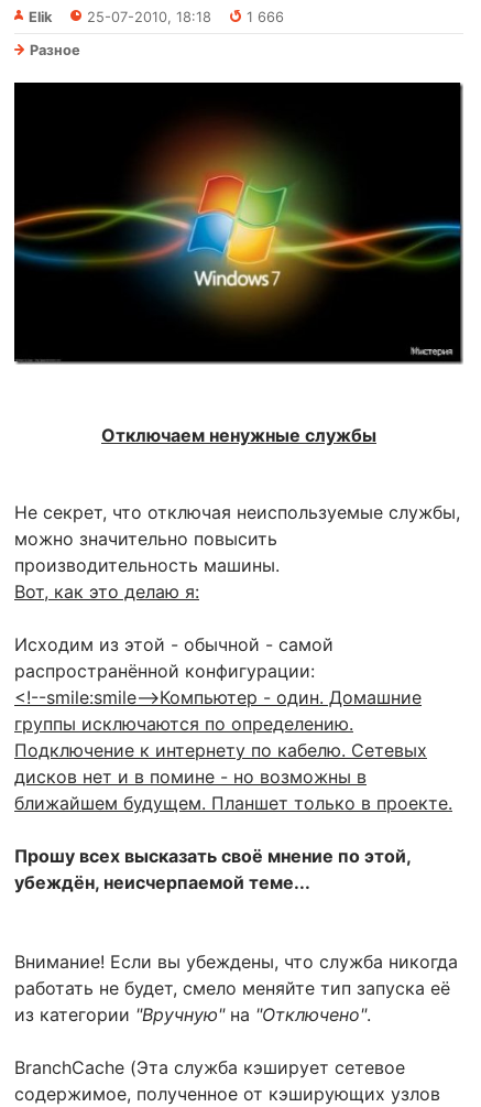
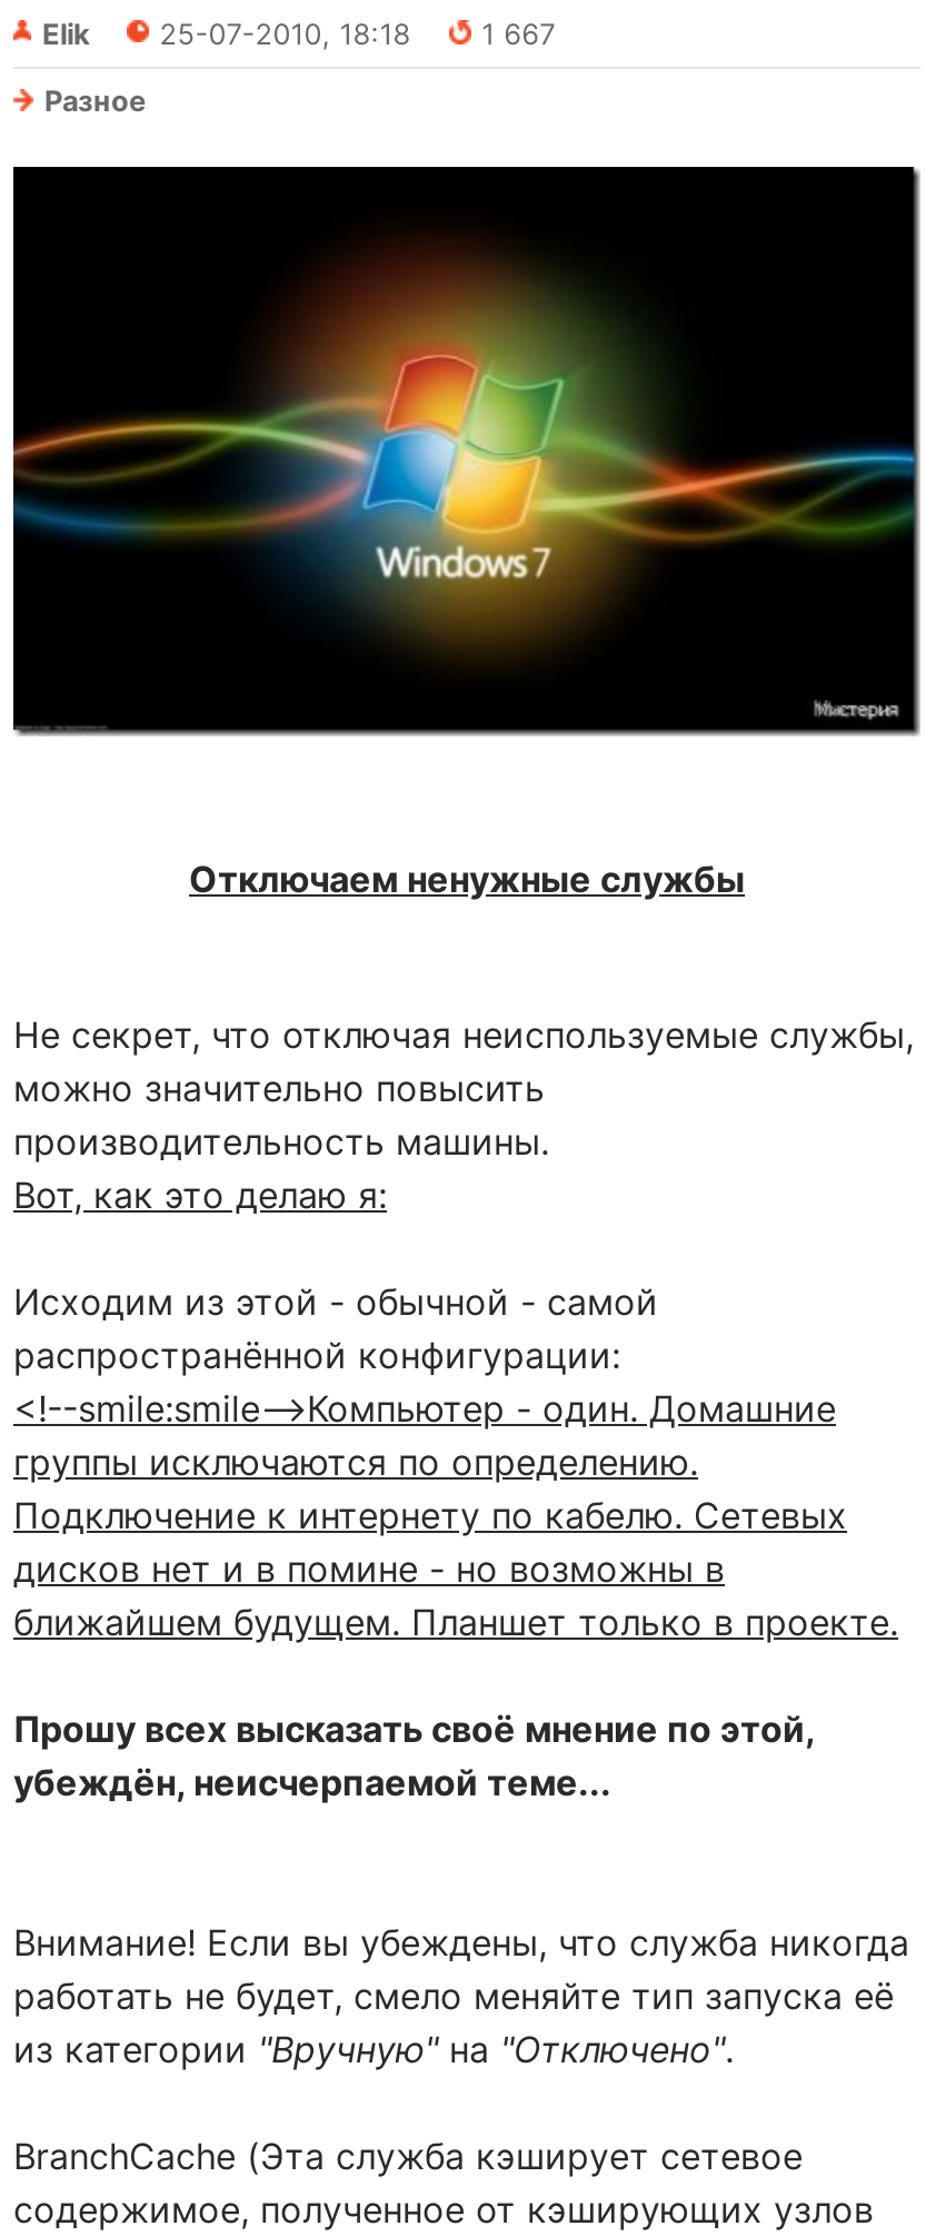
- 1 666
+ 1 667
